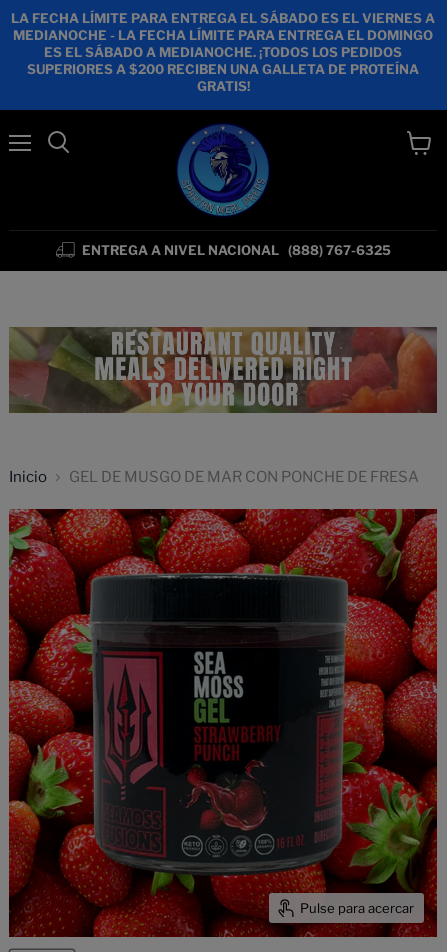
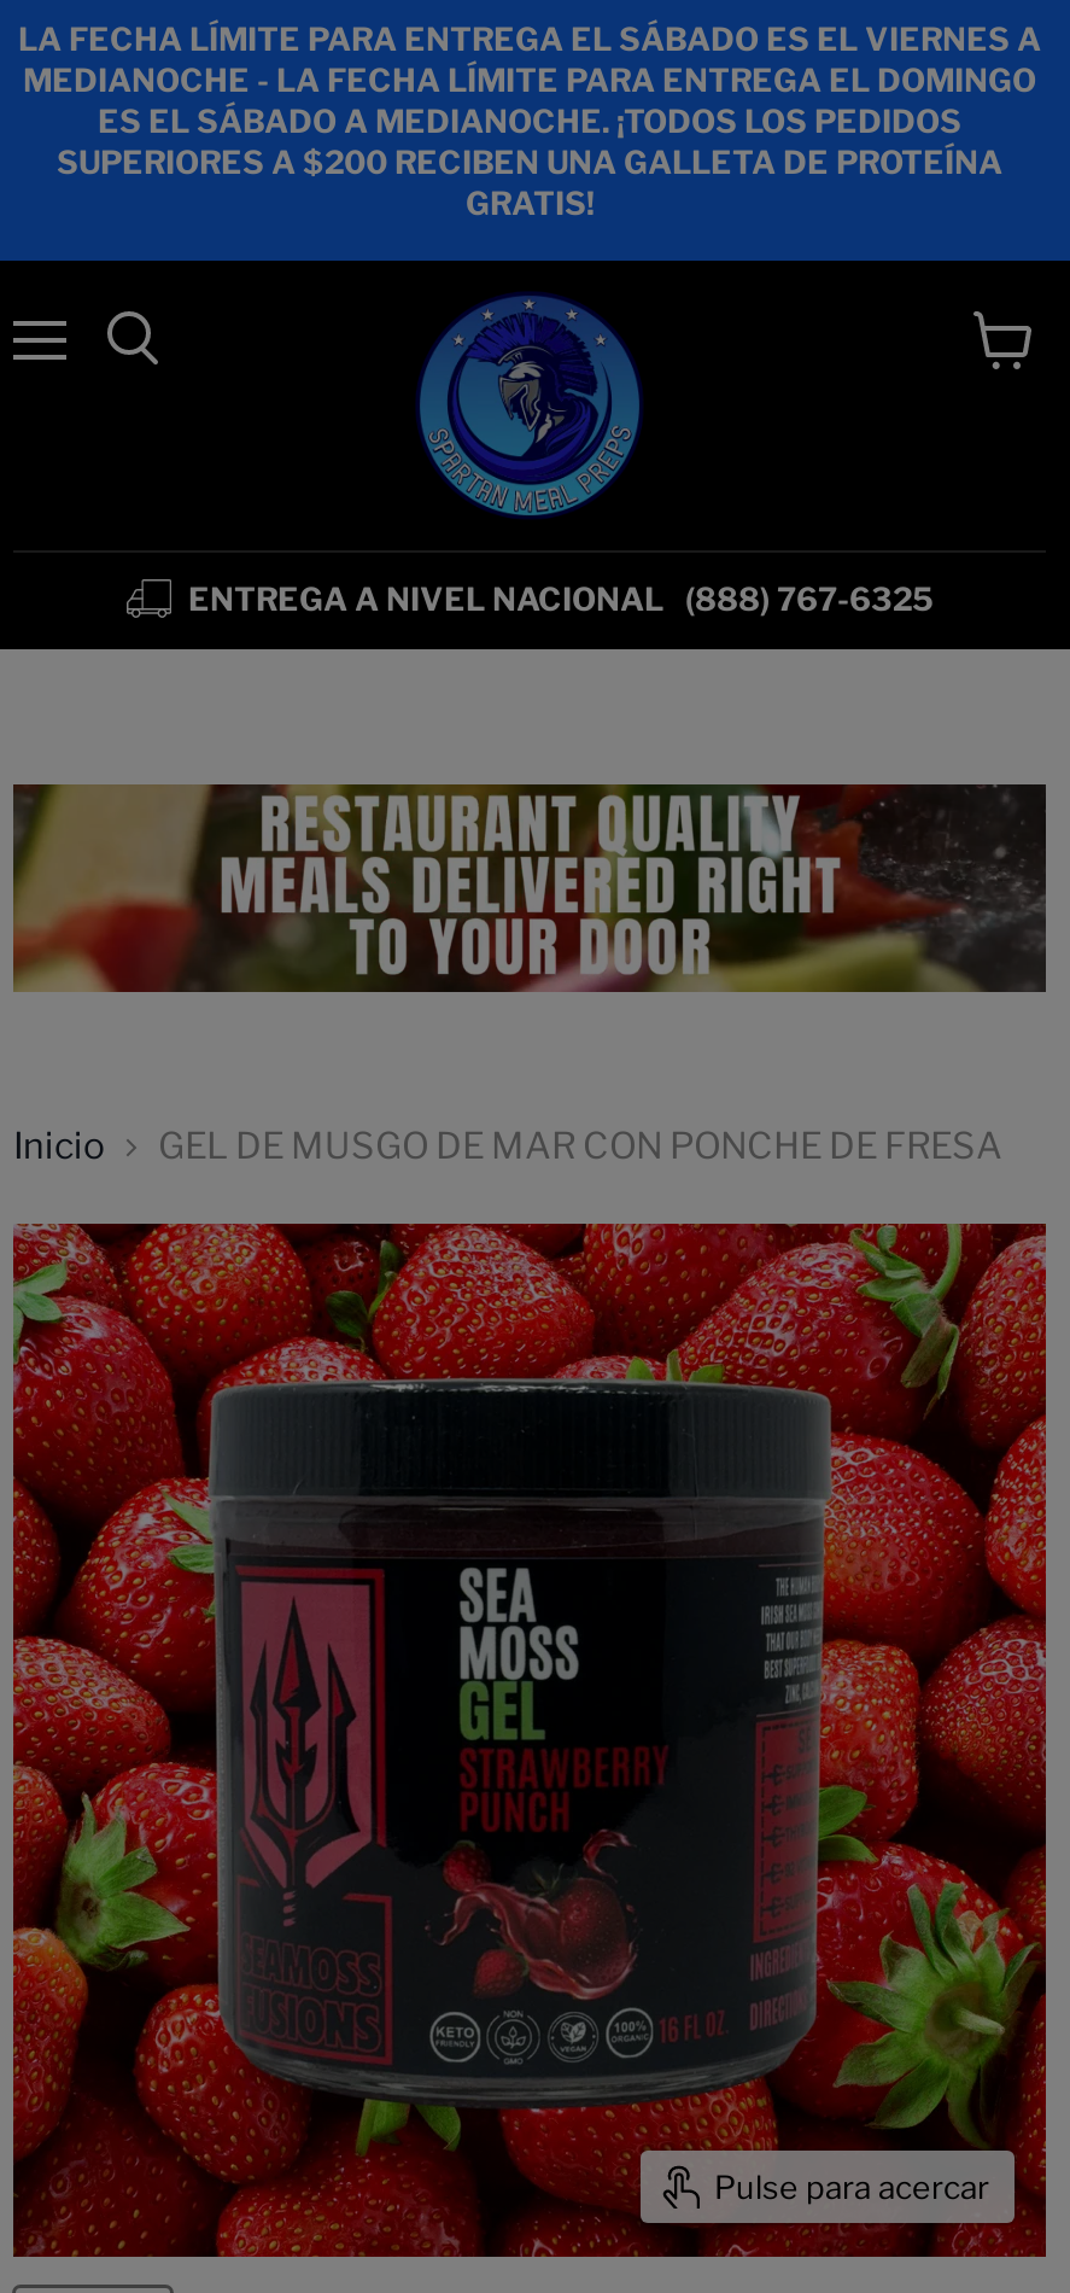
- [image]
+ [image]
